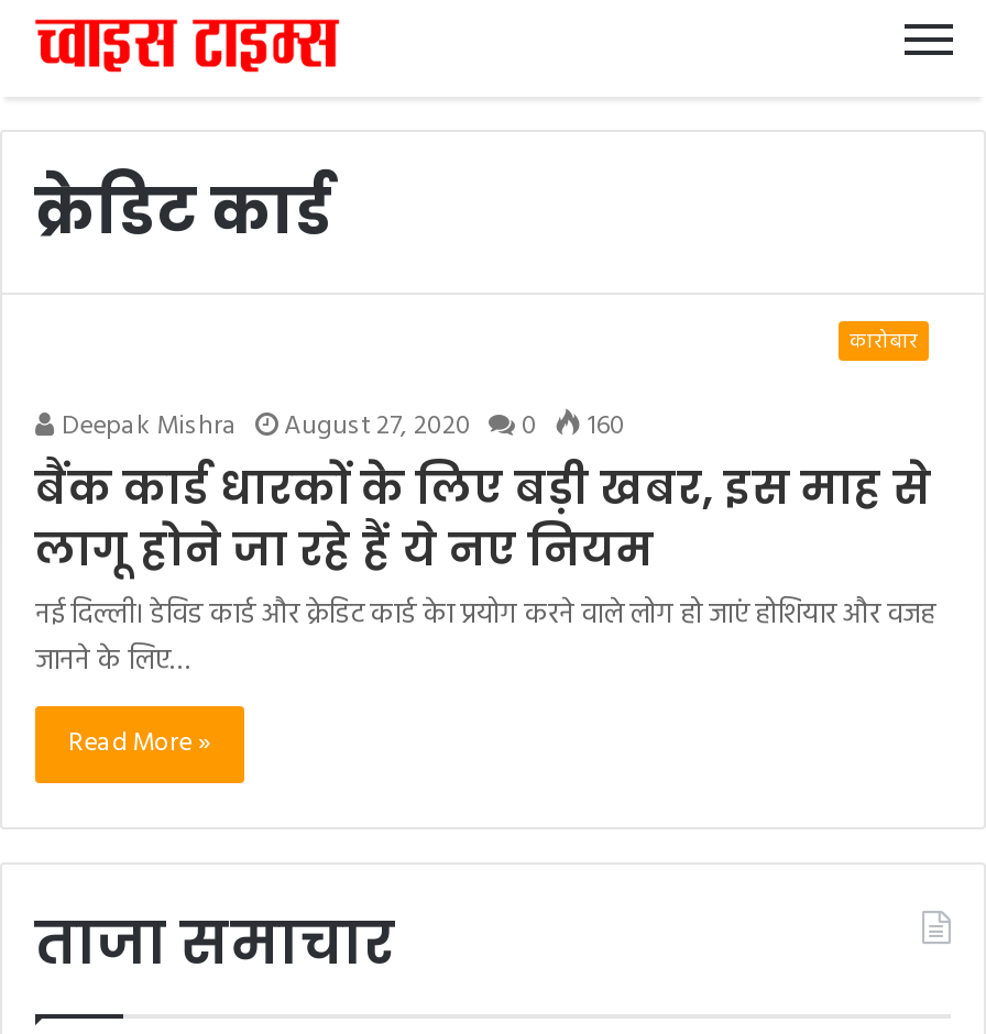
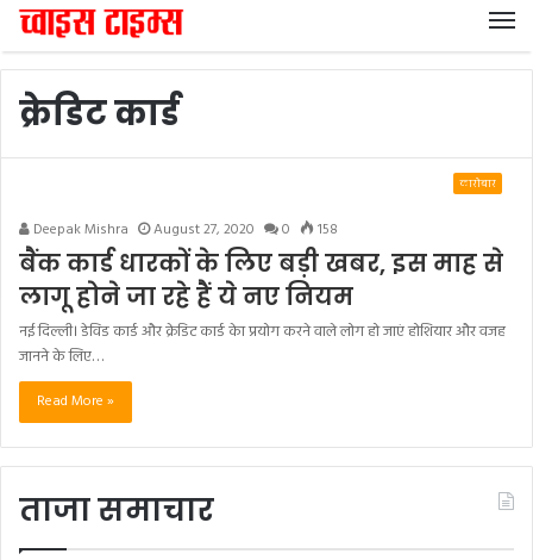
- Deepak Mishra August 27, 2020 0 160
+ Deepak Mishra August 27, 2020 0 158
